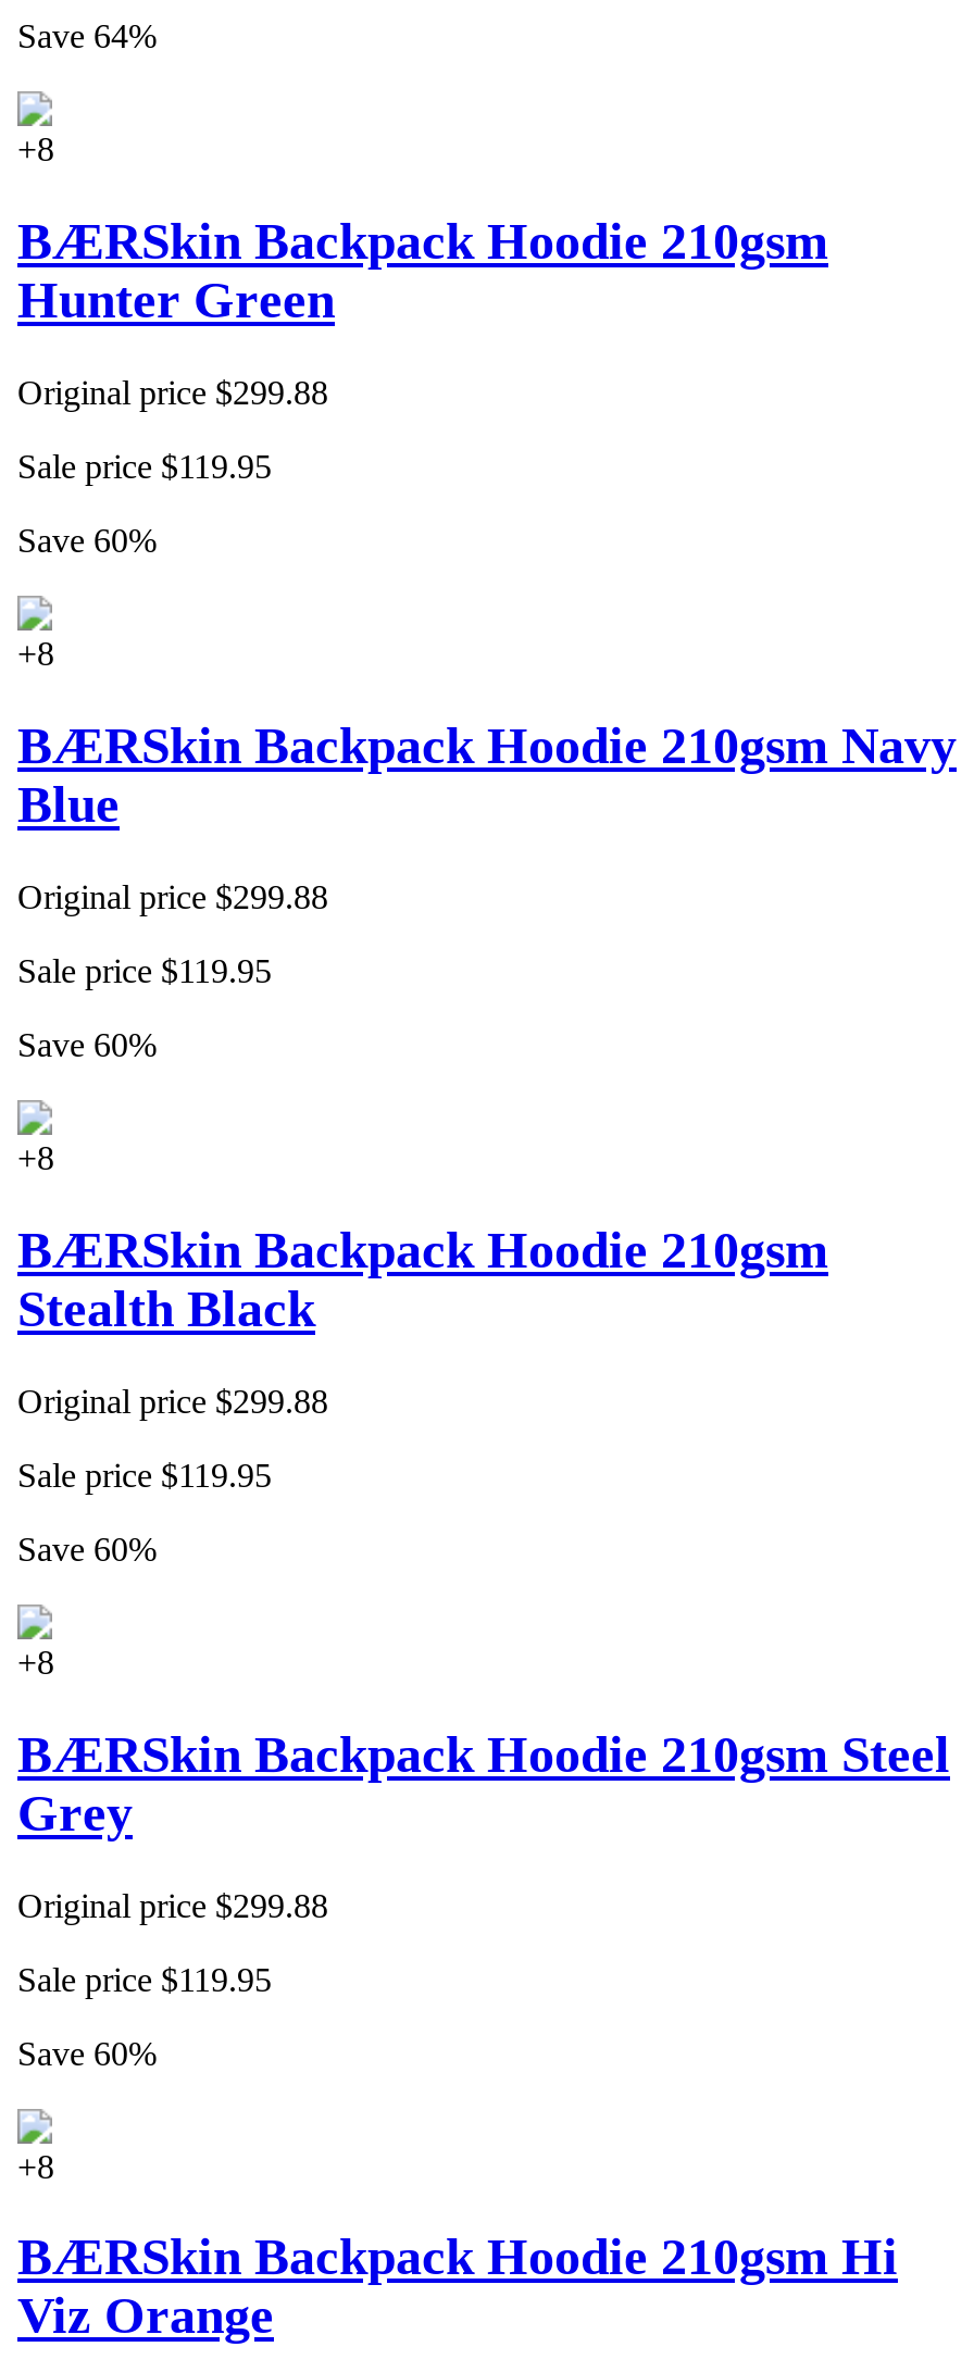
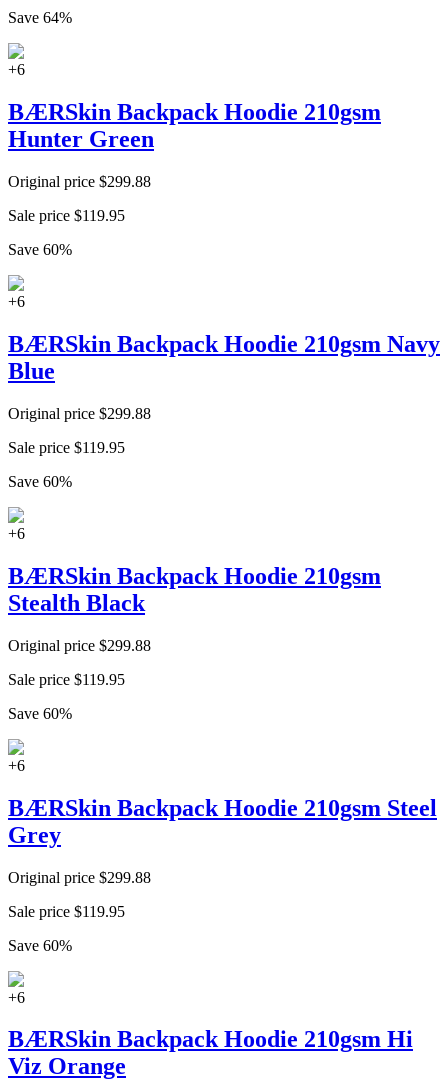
- +8
+ +6

- +8
+ +6

- +8
+ +6

- +8
+ +6

- +8
+ +6
